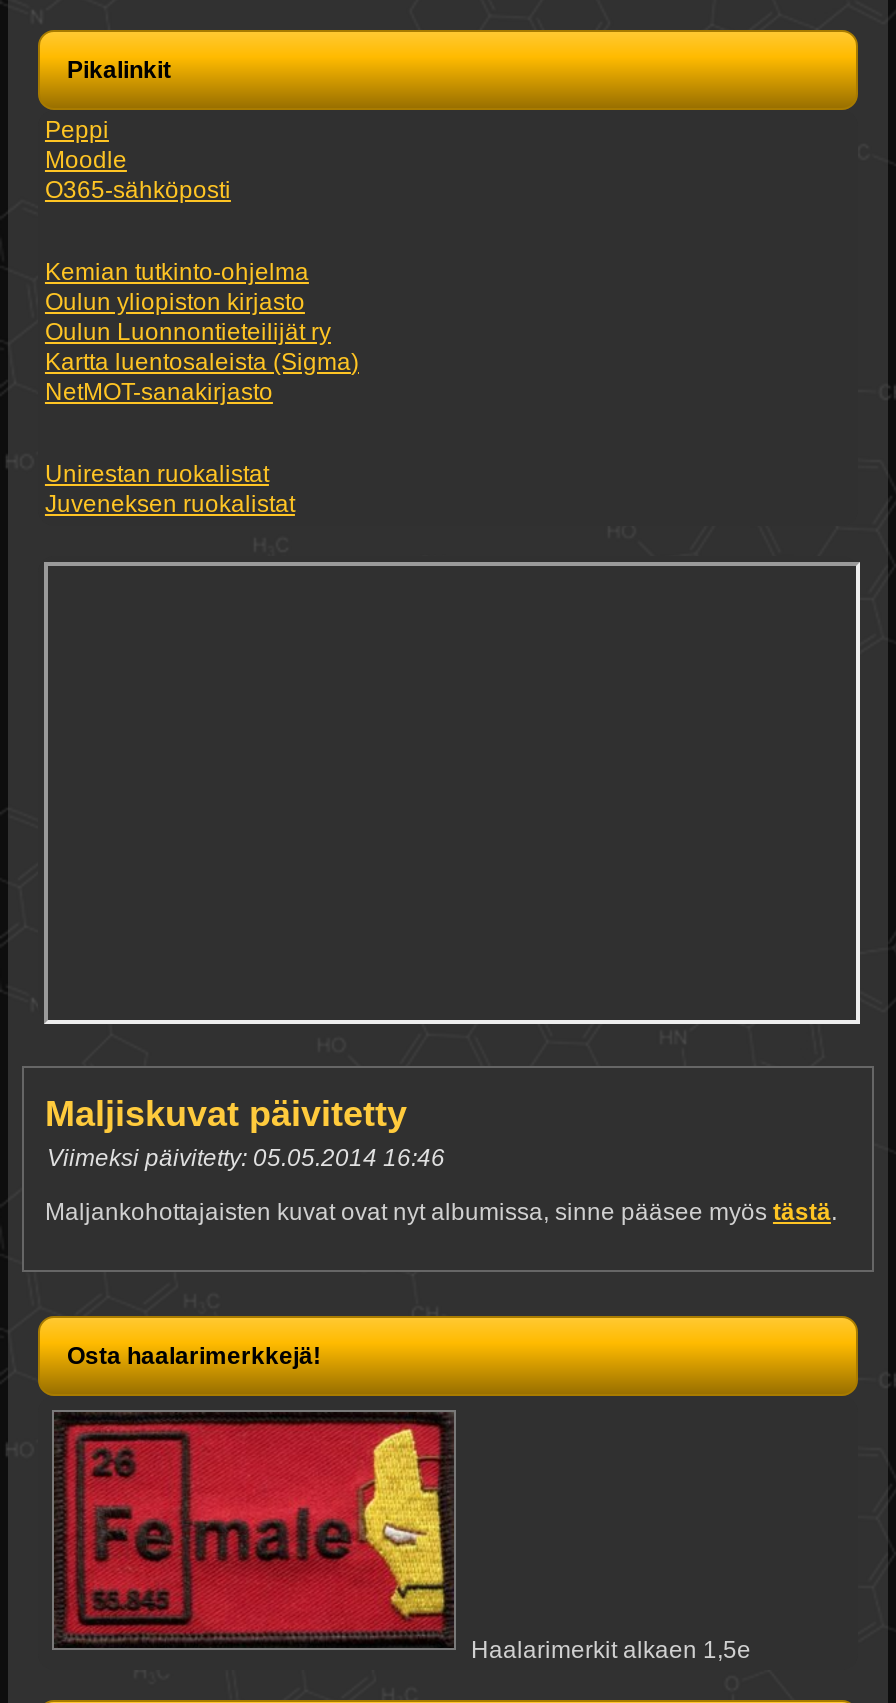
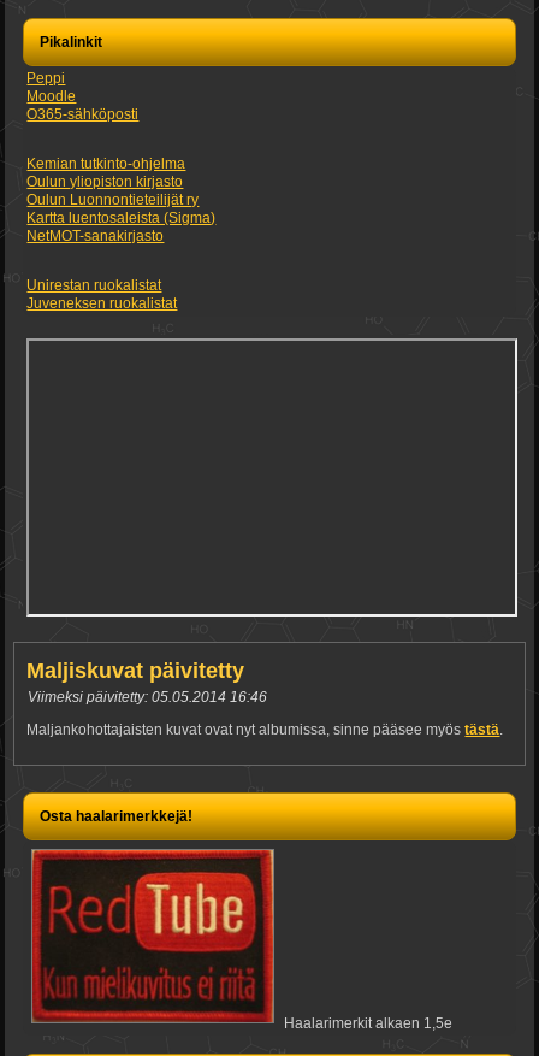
- [image]
+ [image]
